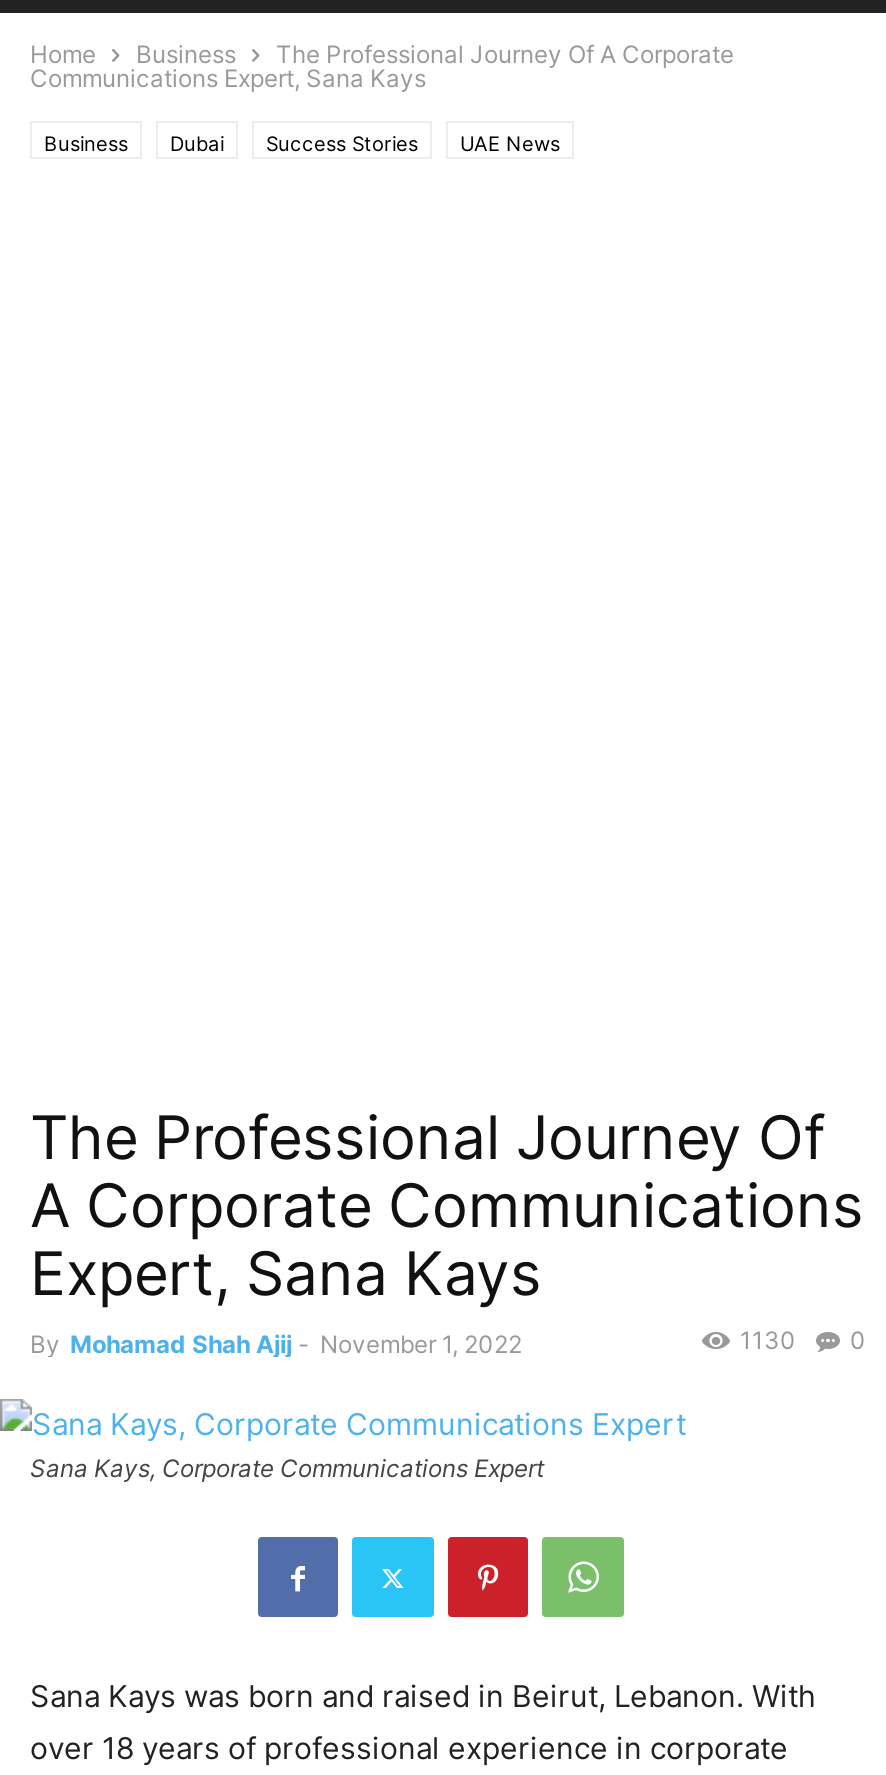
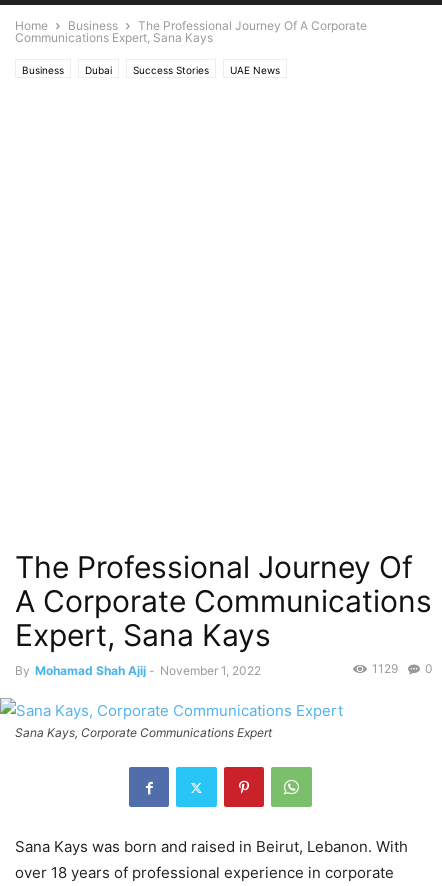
- 1130 0
+ 1129 0
